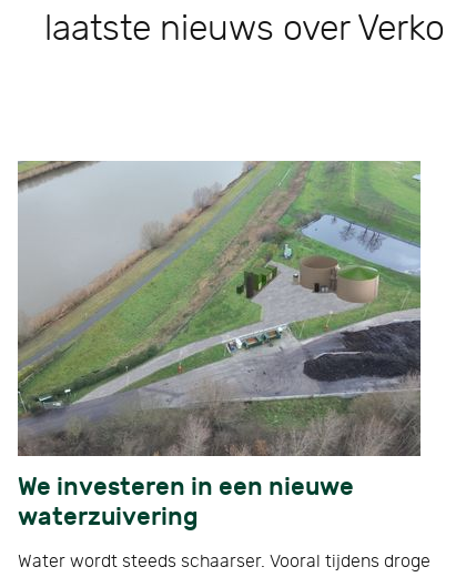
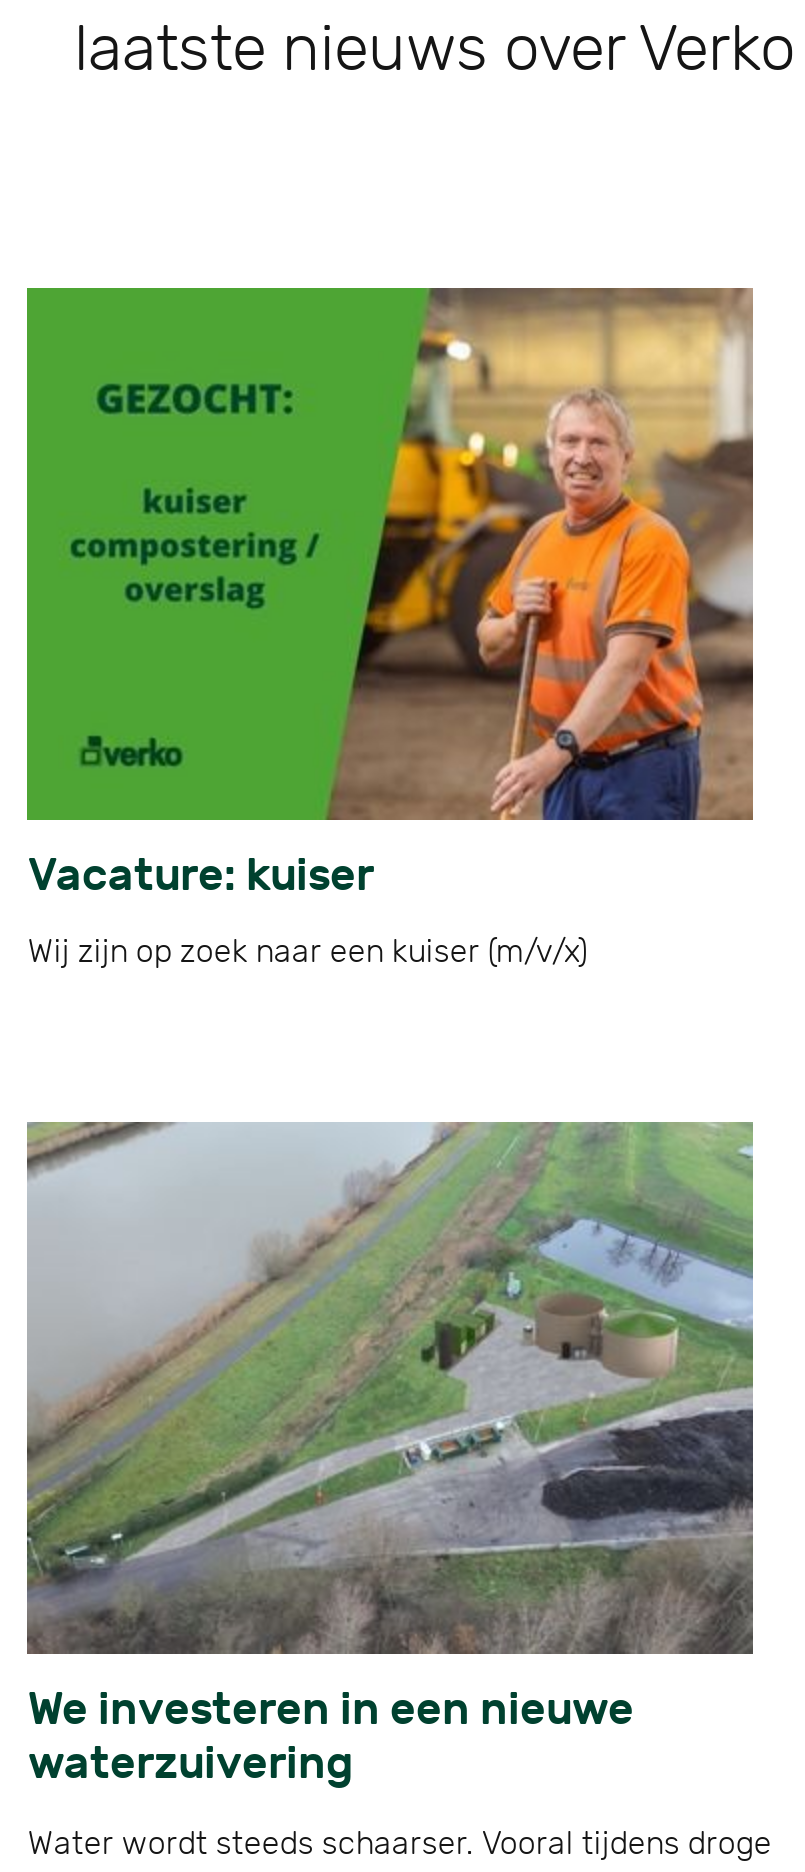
+ [image]
+ Vacature: kuiser
+ Wij zijn op zoek naar een kuiser (m/v/x)
